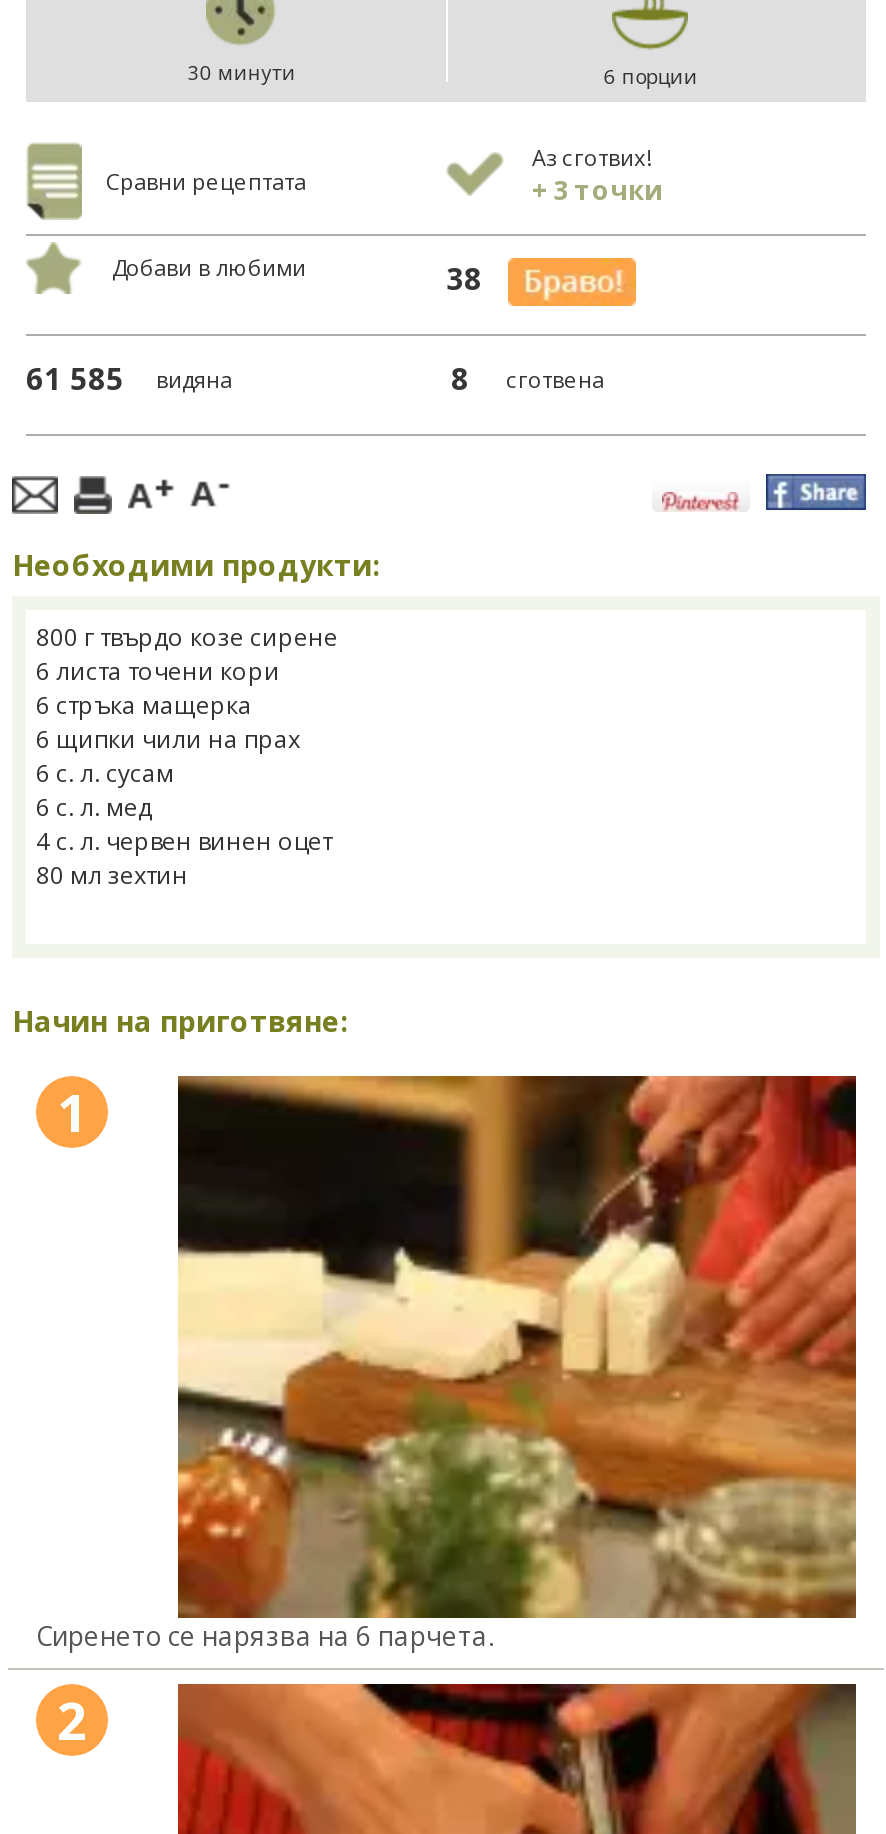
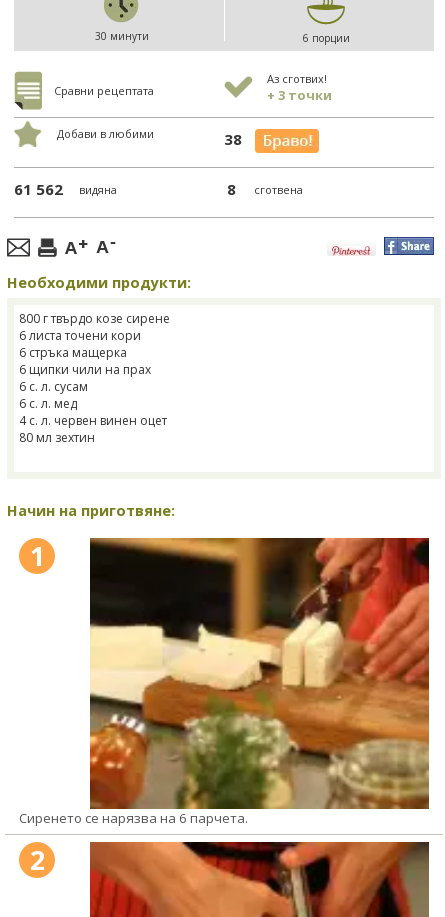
- 61 585 видяна
+ 61 562 видяна
